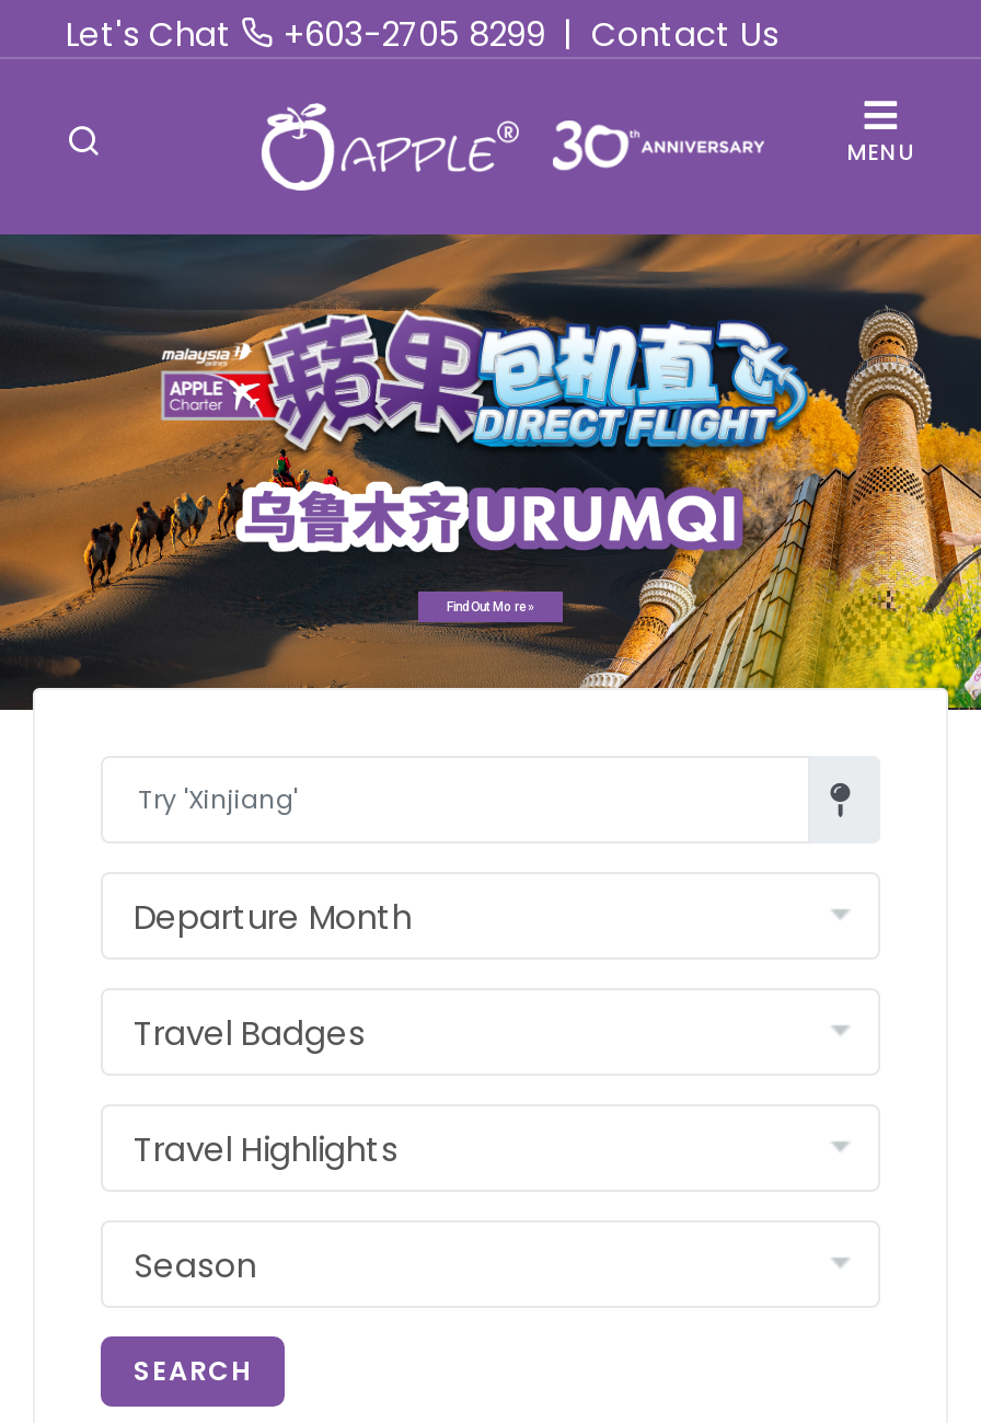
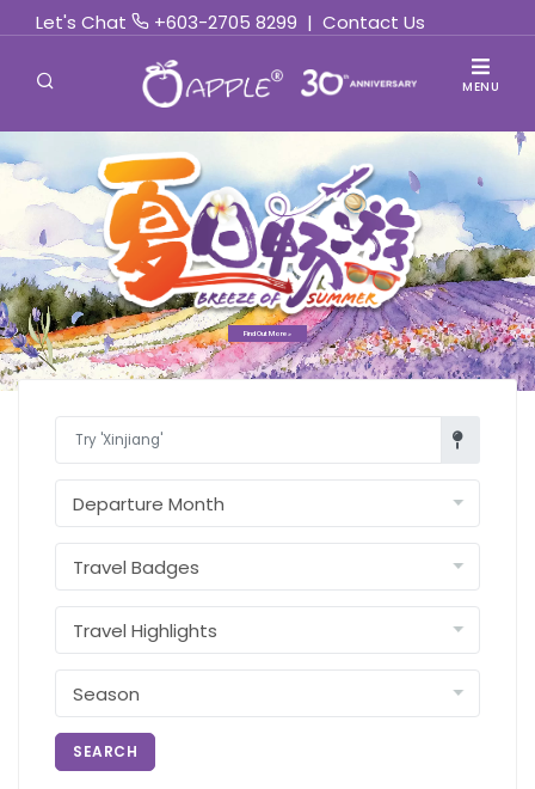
- [image]
+ [image]
